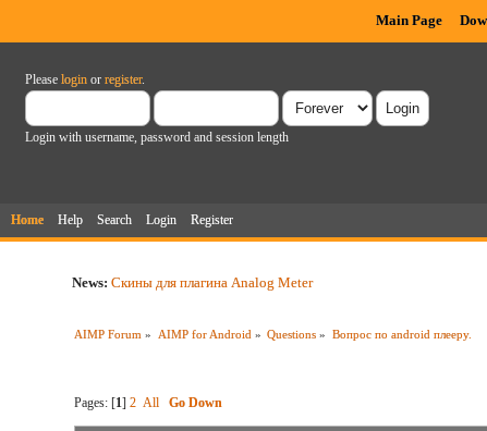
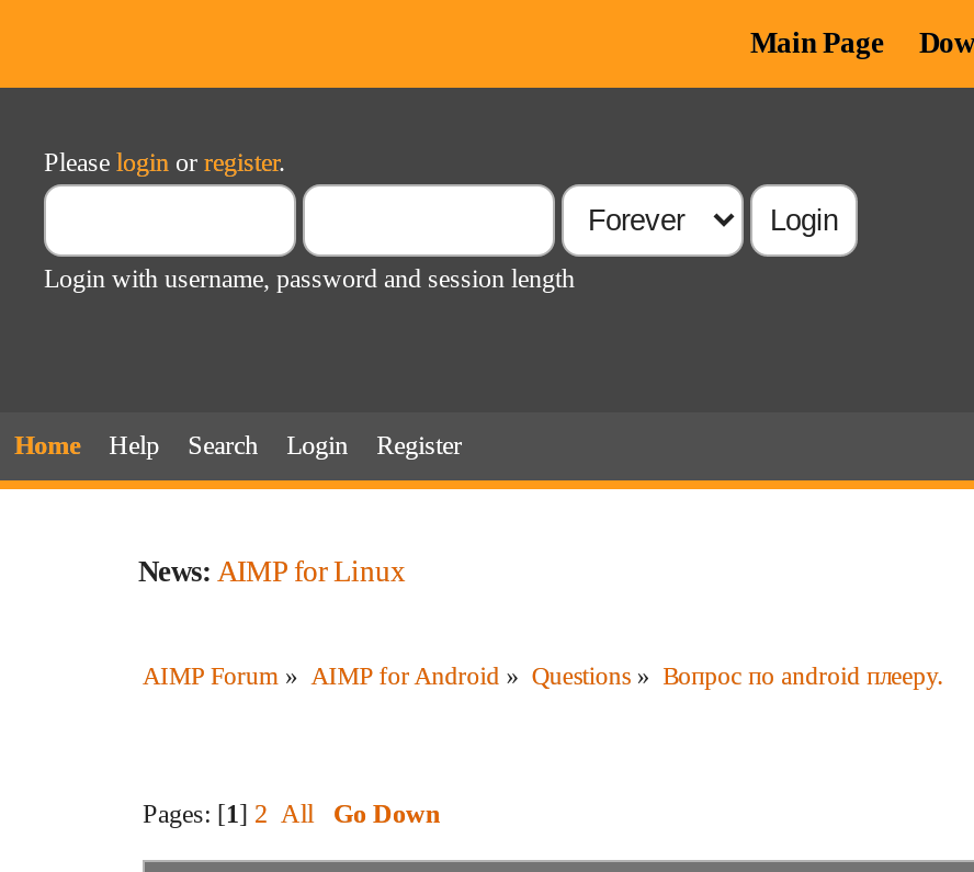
- News: Скины для плагина Analog Meter
+ News: AIMP for Linux
